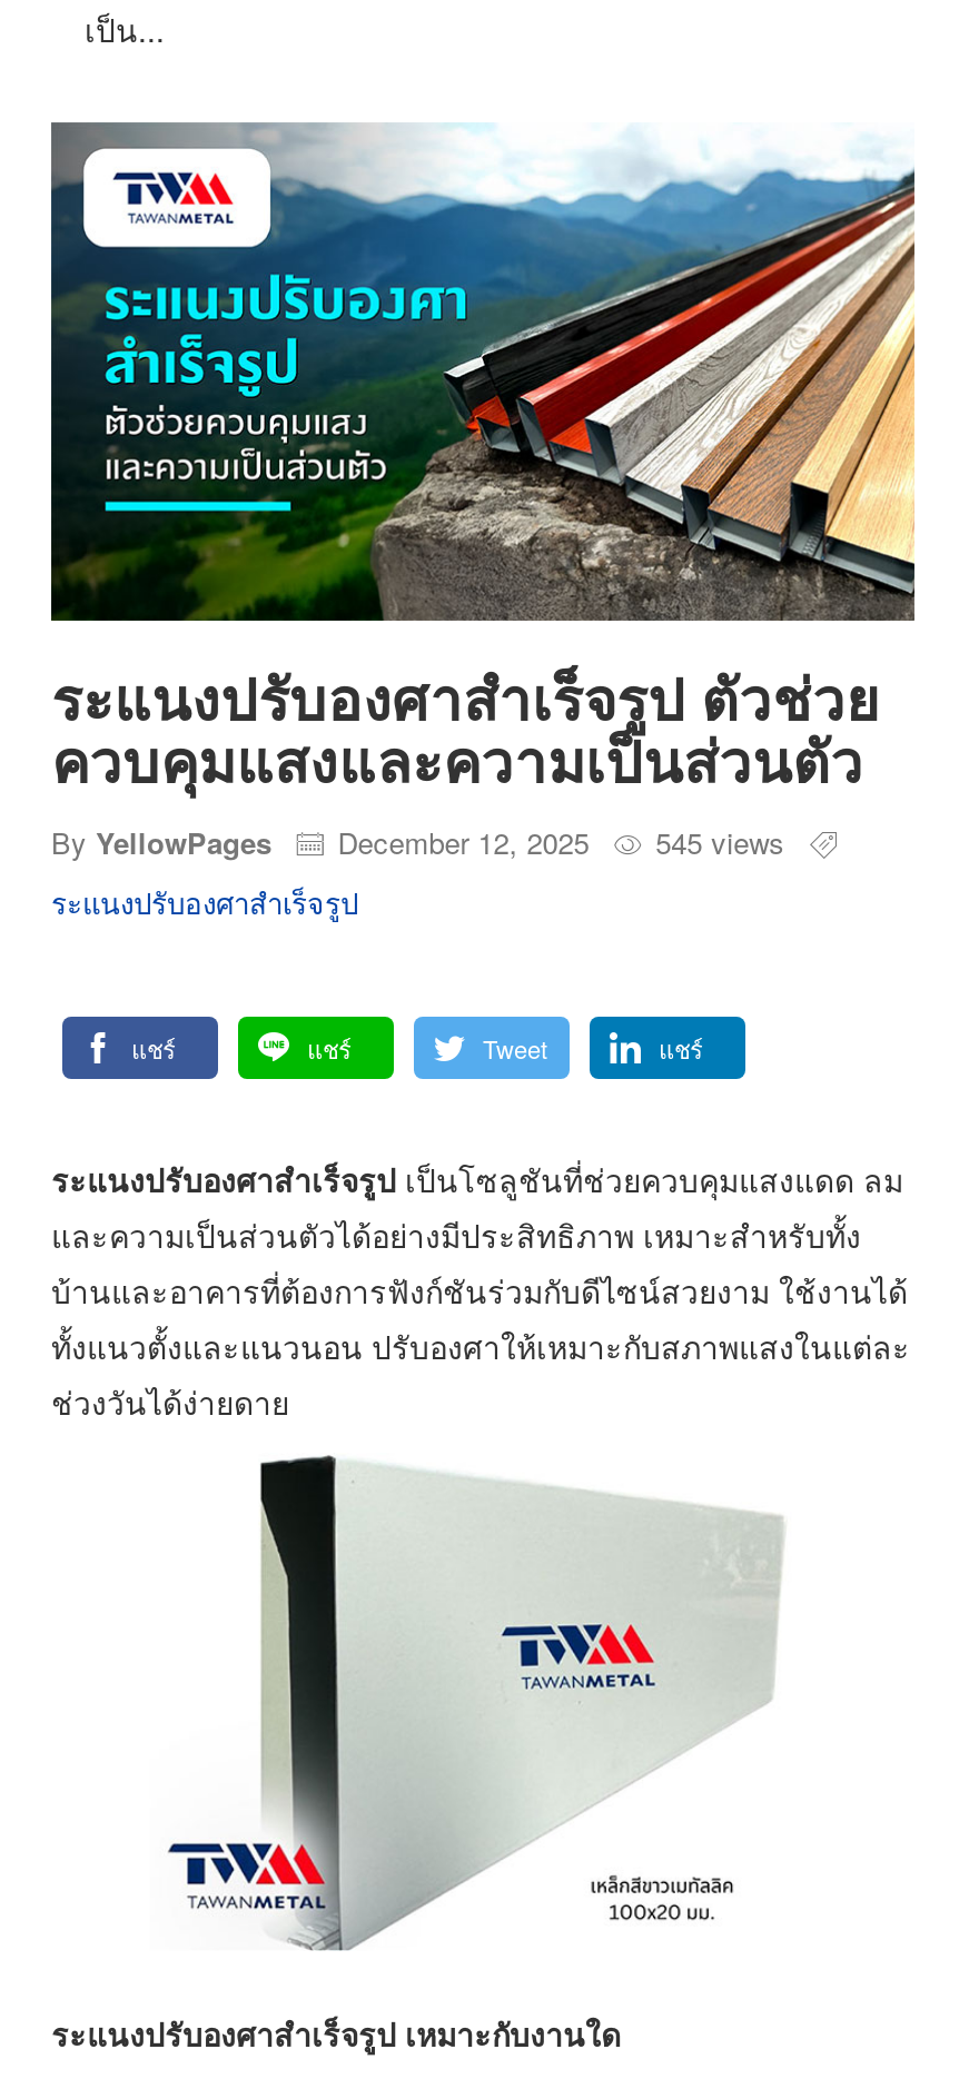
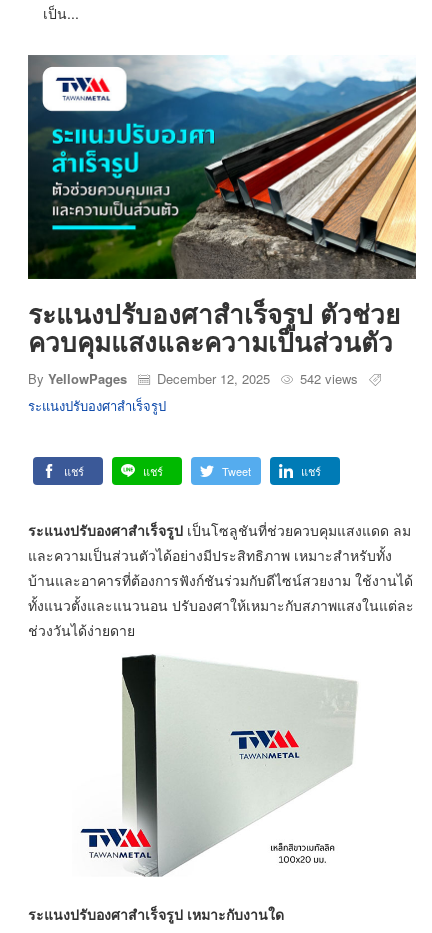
- By YellowPages December 12, 2025 545 views
+ By YellowPages December 12, 2025 542 views
